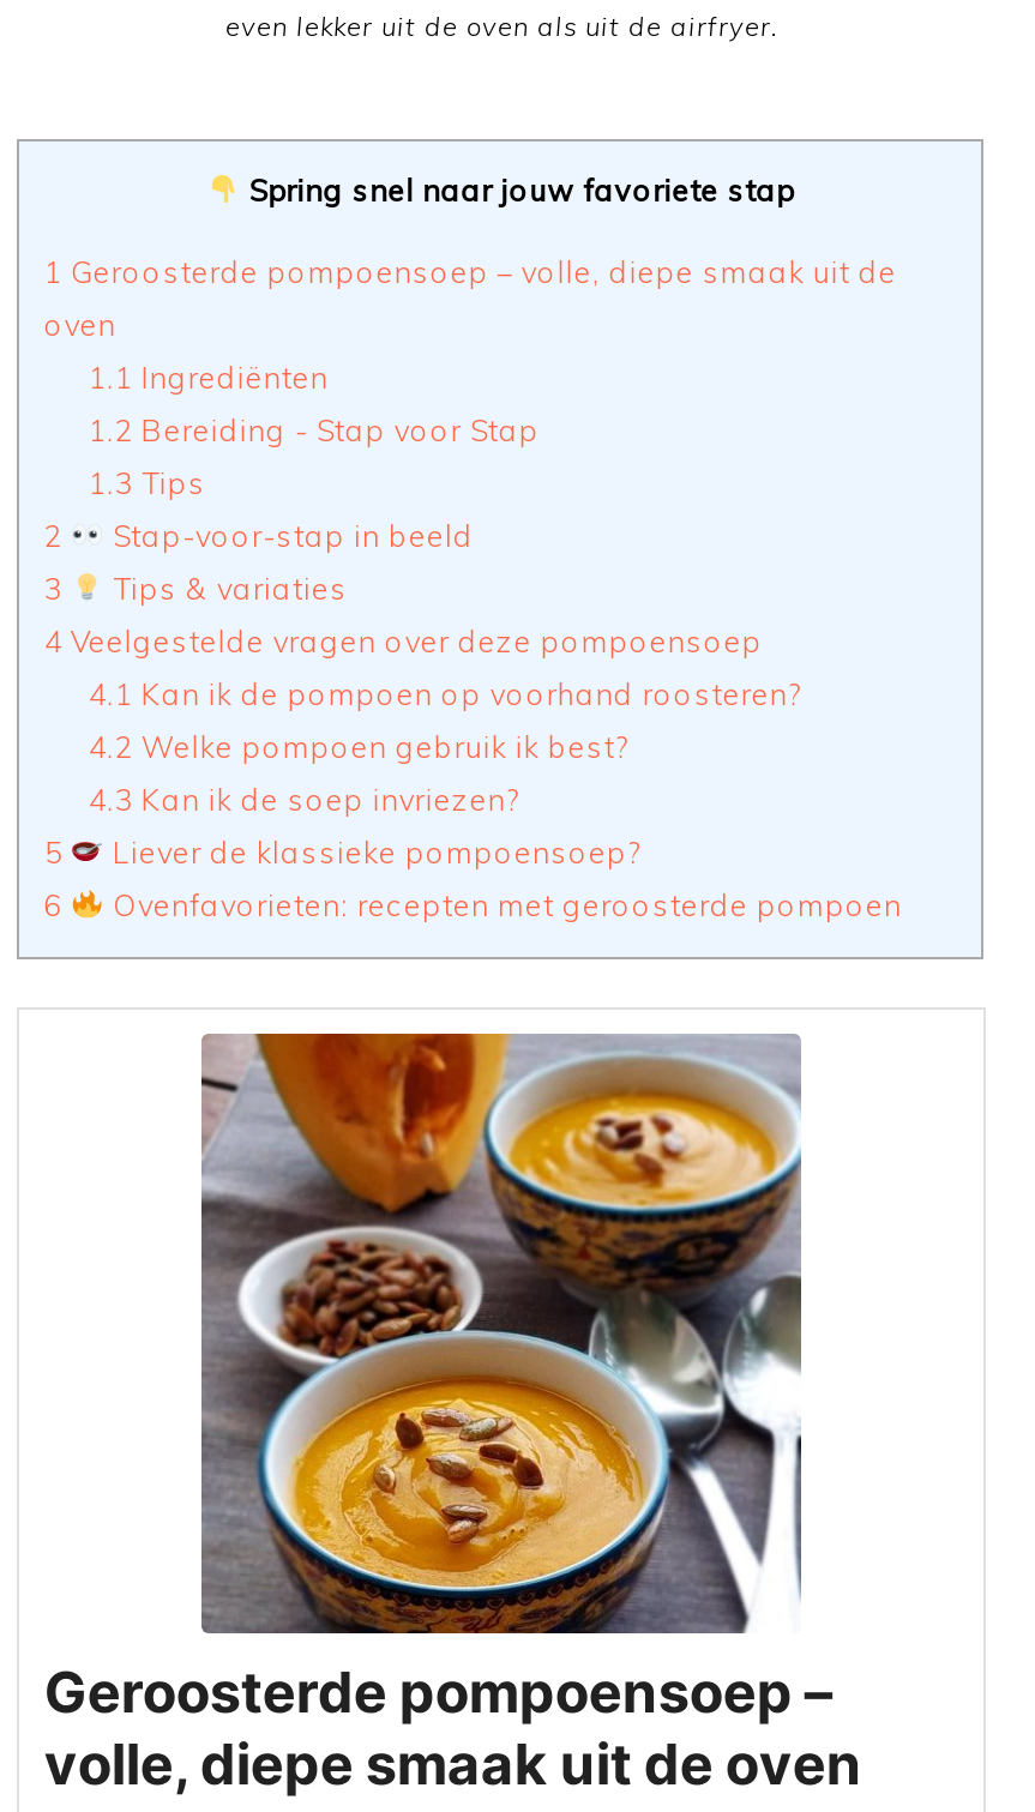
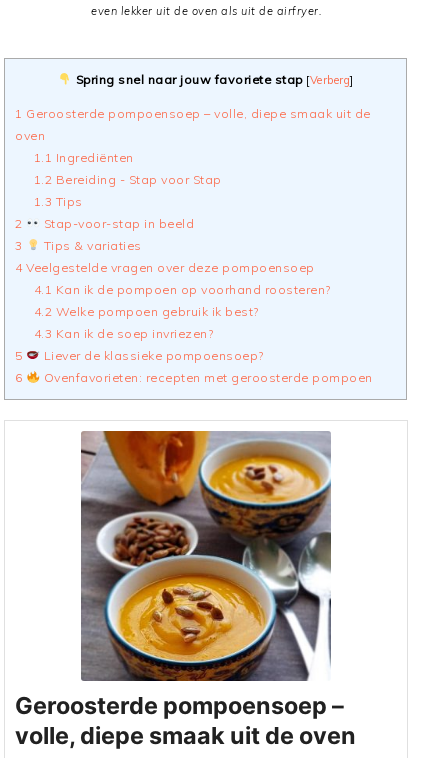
- Spring snel naar jouw favoriete stap
+ Spring snel naar jouw favoriete stap [Verberg]
